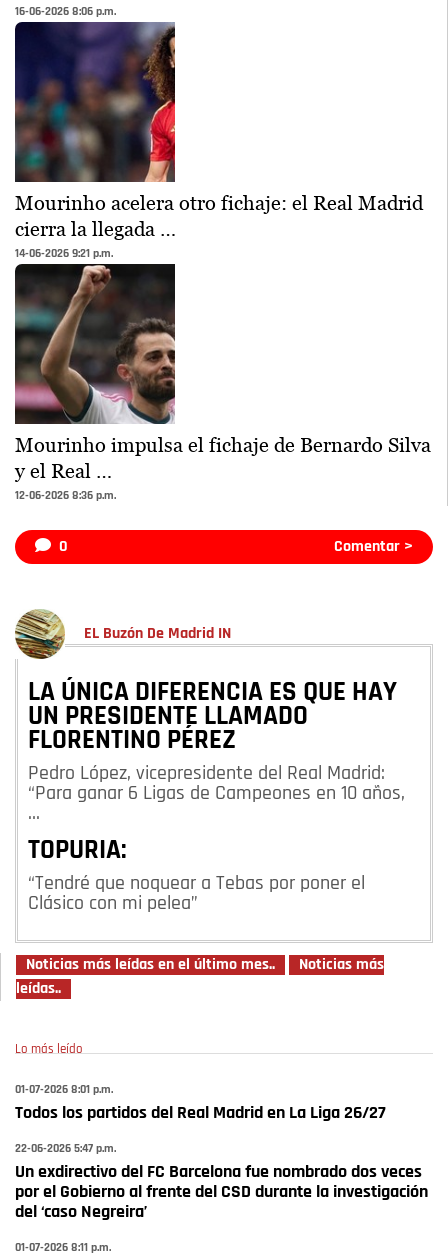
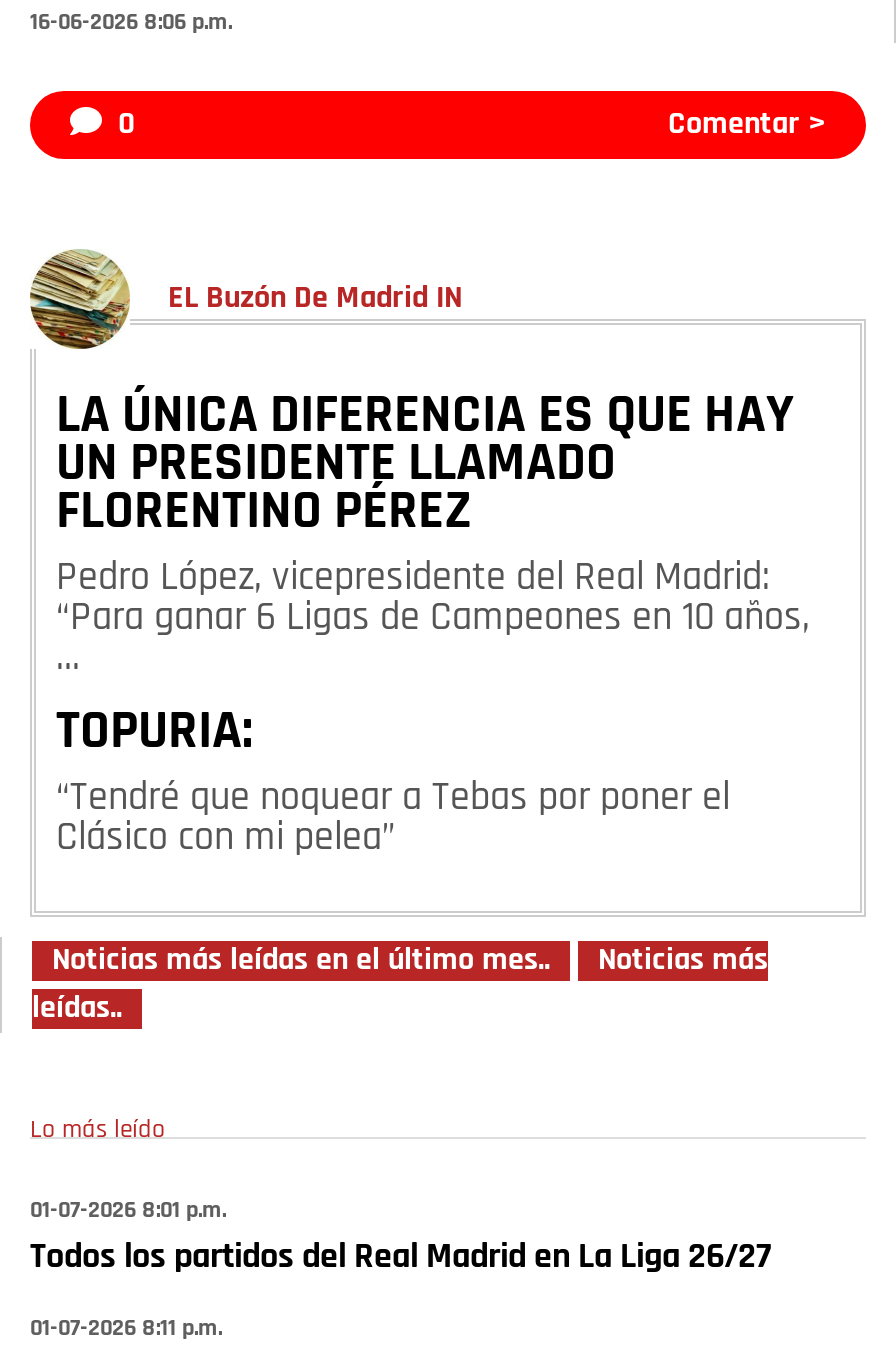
- [image]
- Mourinho acelera otro fichaje: el Real Madrid
- cierra la llegada …
- 14-06-2026 9:21 p.m.

- [image]
- Mourinho impulsa el fichaje de Bernardo Silva
- y el Real …
- 12-06-2026 8:36 p.m.

- 22-06-2026 5:47 p.m.
- Un exdirectivo del FC Barcelona fue nombrado dos veces
- por el Gobierno al frente del CSD durante la investigación
- del ‘caso Negreira’
